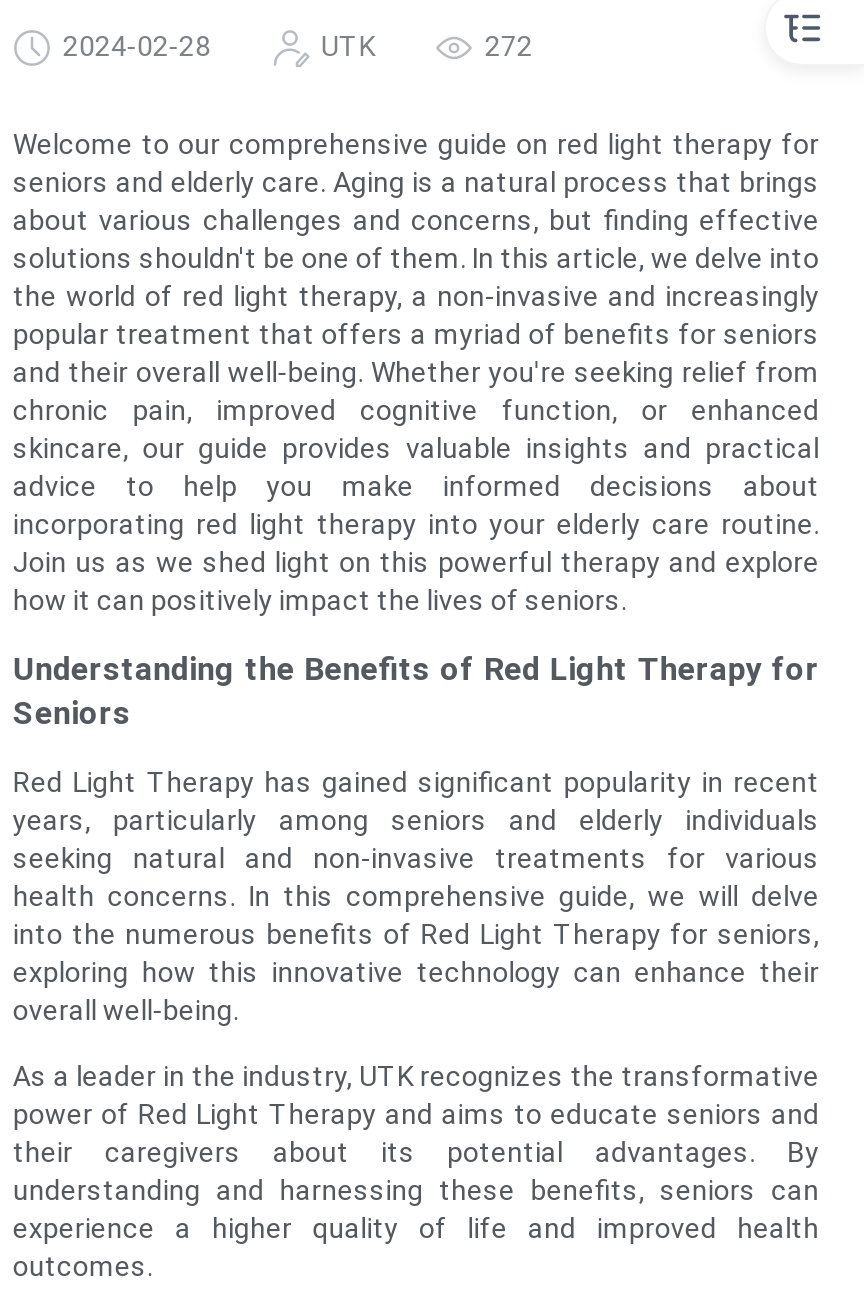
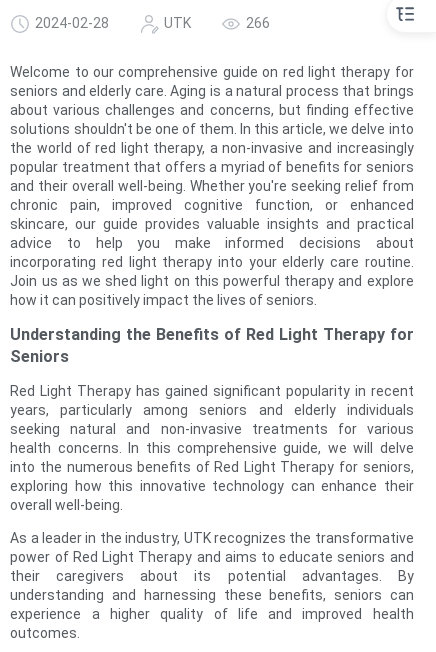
- 272
+ 266
